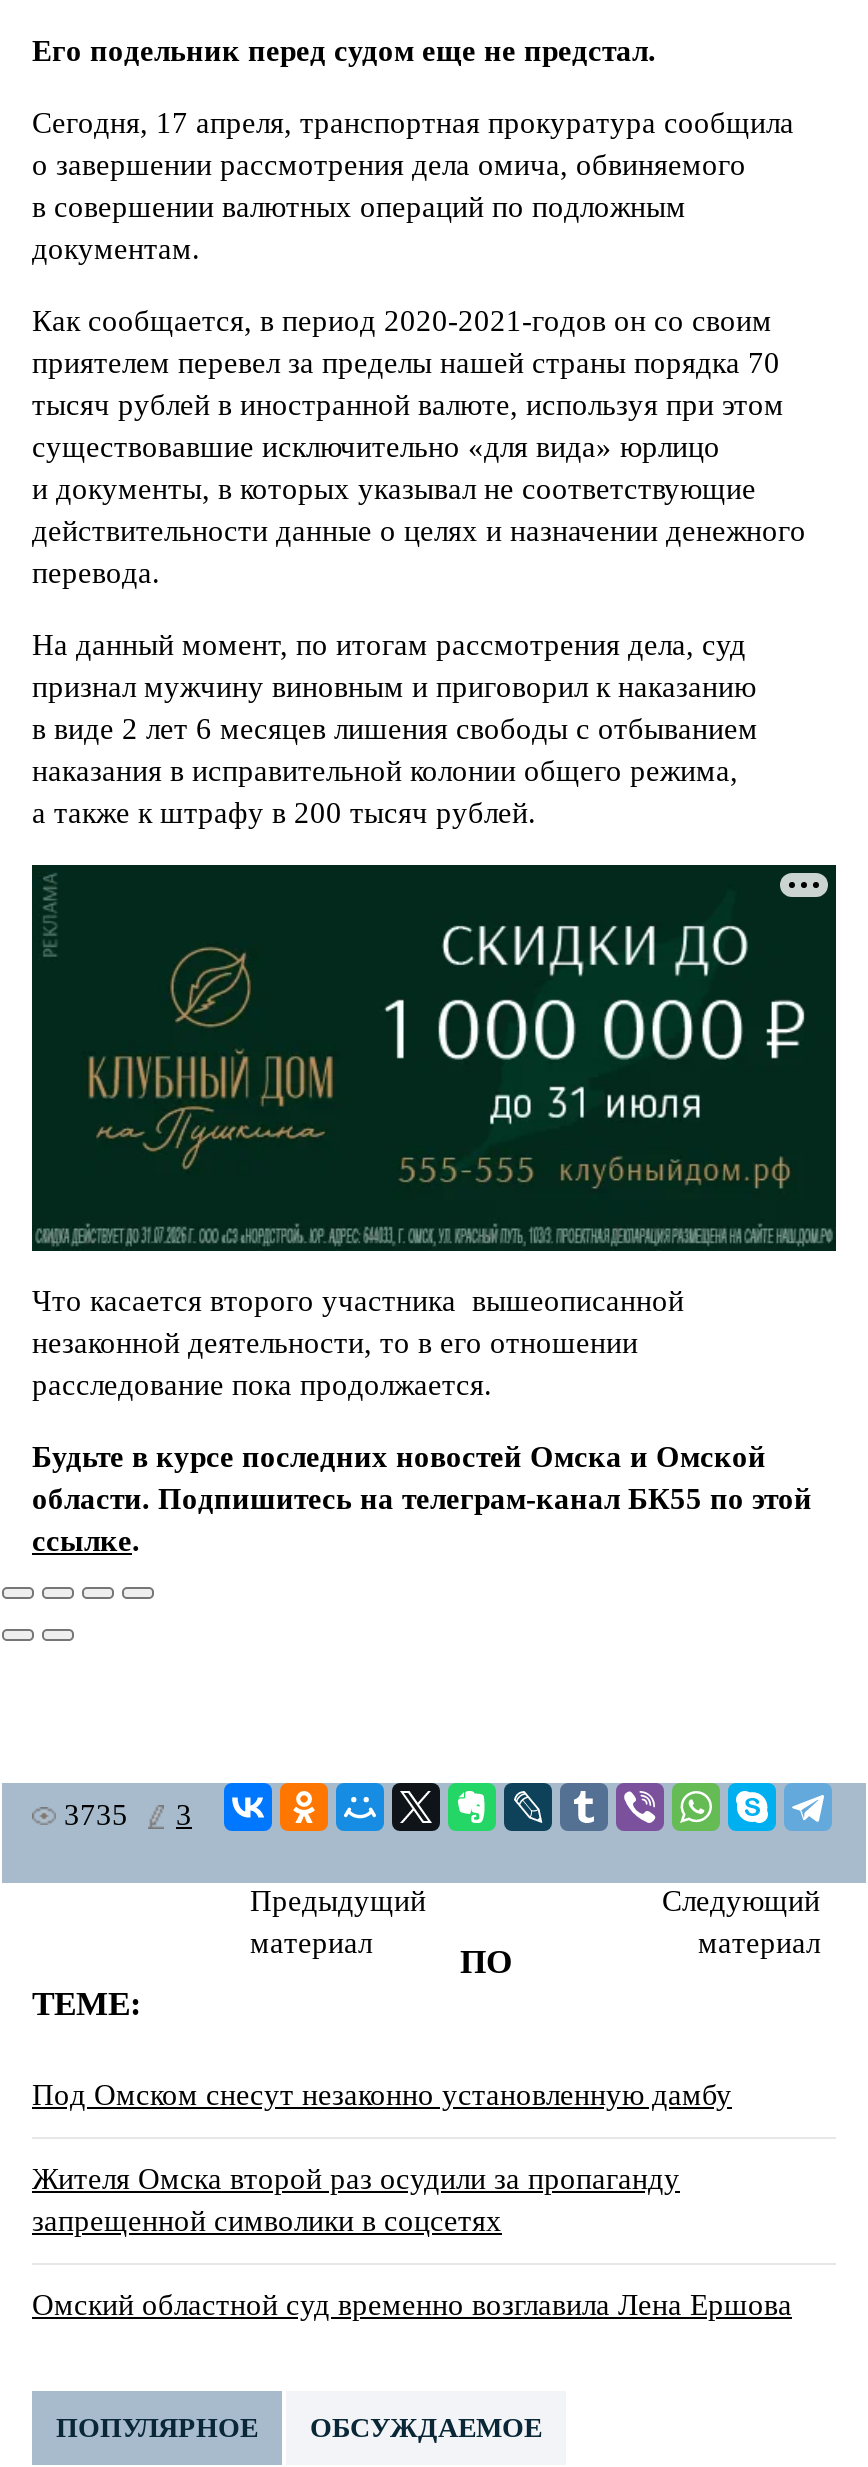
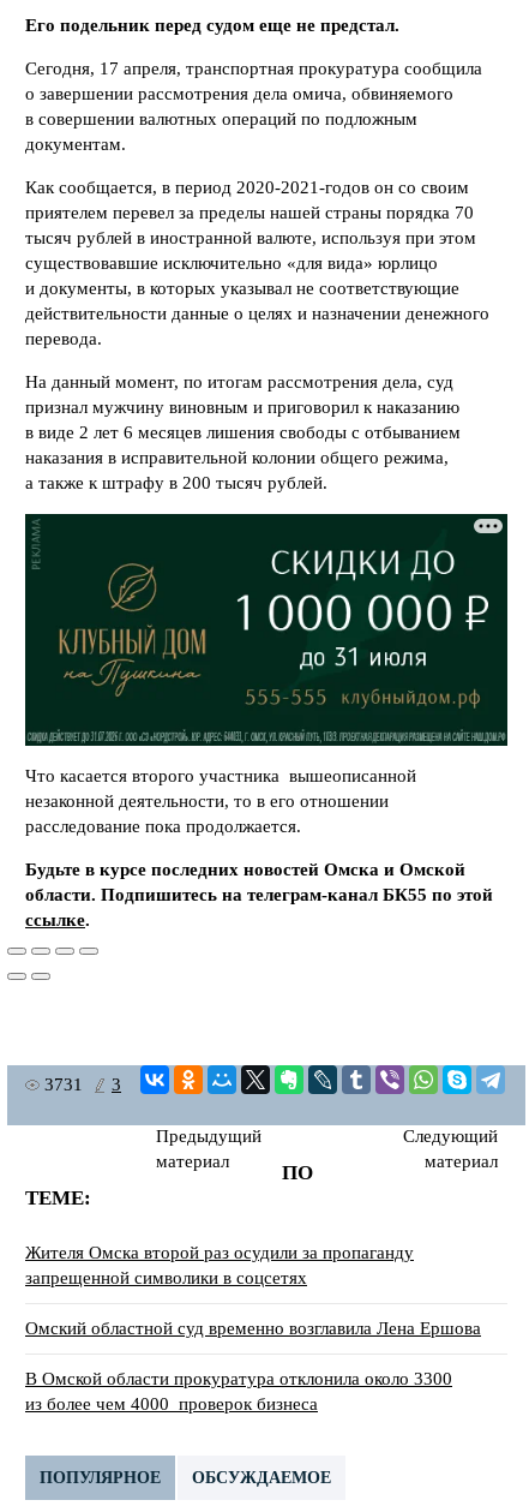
- 3735 3
+ 3731 3

- Под Омском снесут незаконно установленную дамбу

moved up: Жителя Омска второй раз осудили за пропаганду | запрещенной символики в соцсетях | Омский областной суд временно возглавила Лена Ершова

+ В Омской области прокуратура отклонила около 3300
+ из более чем 4000 проверок бизнеса
